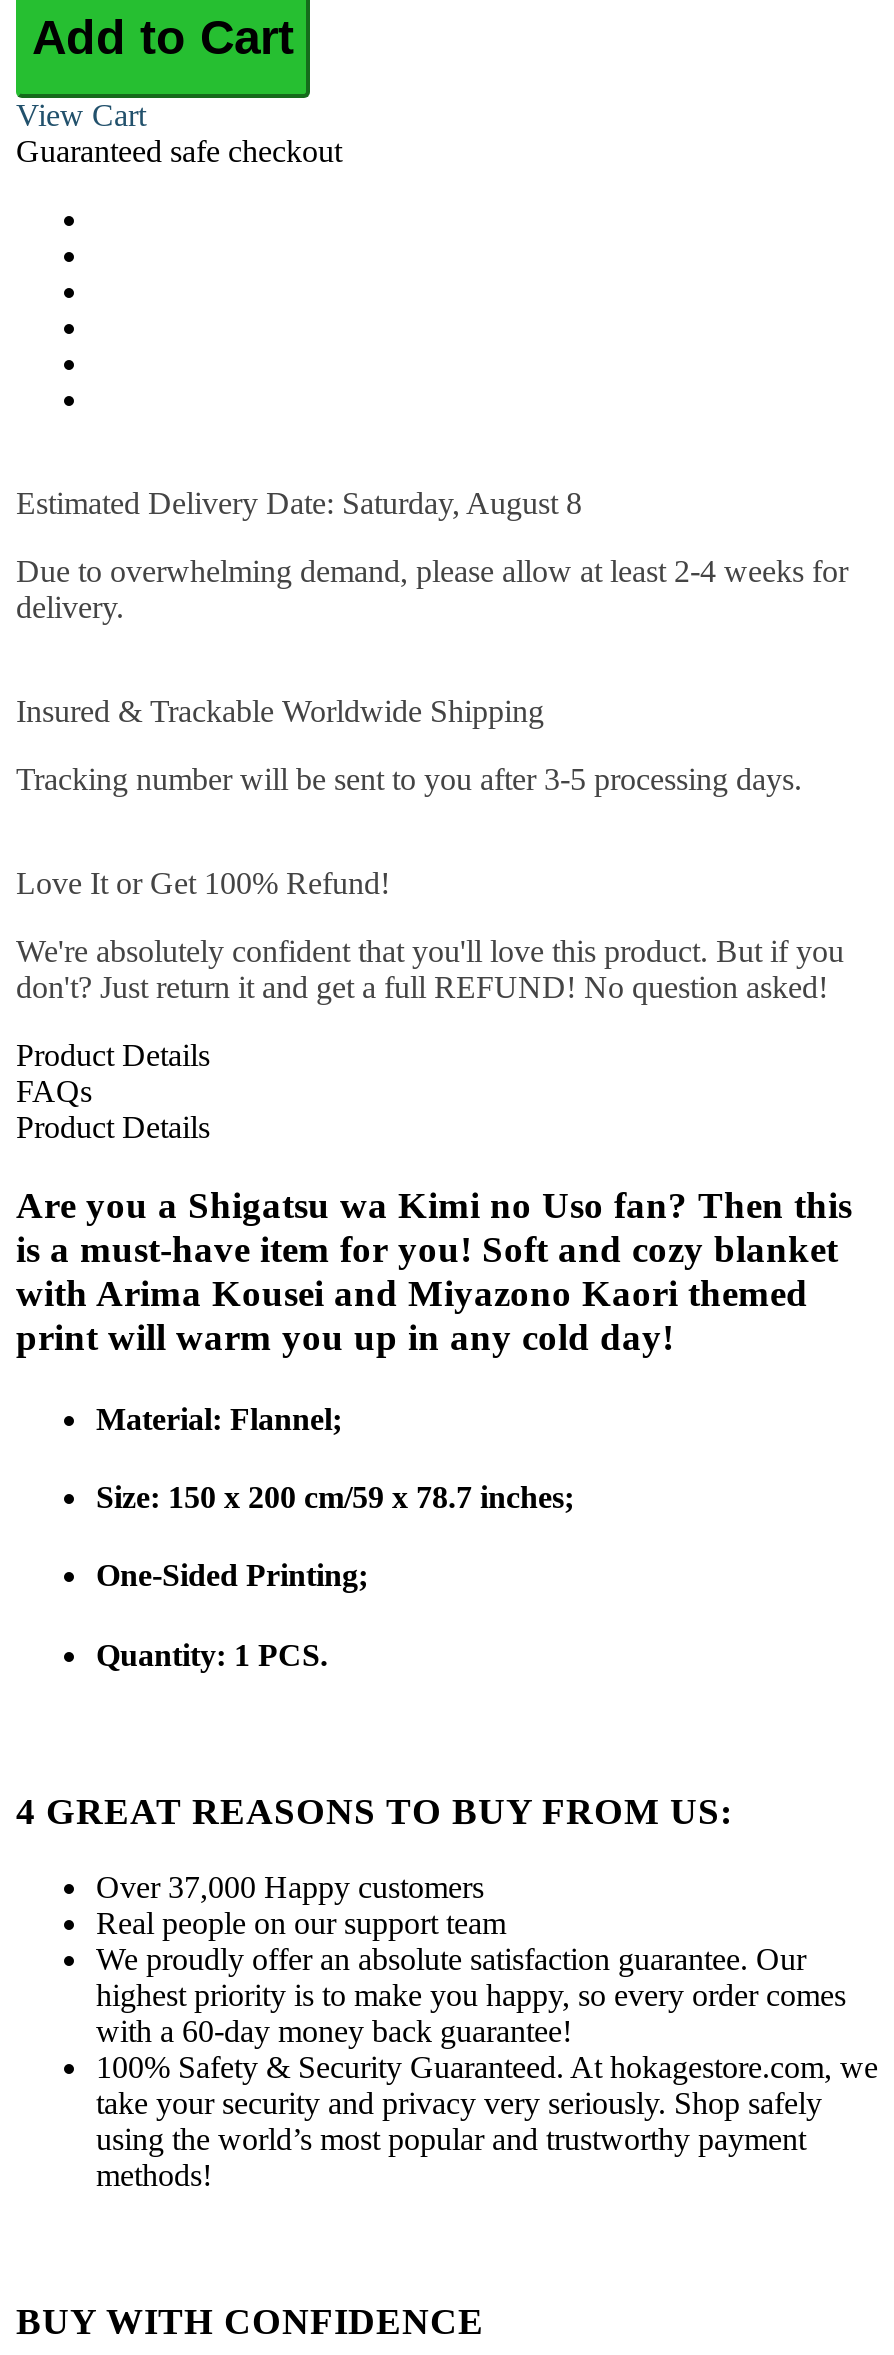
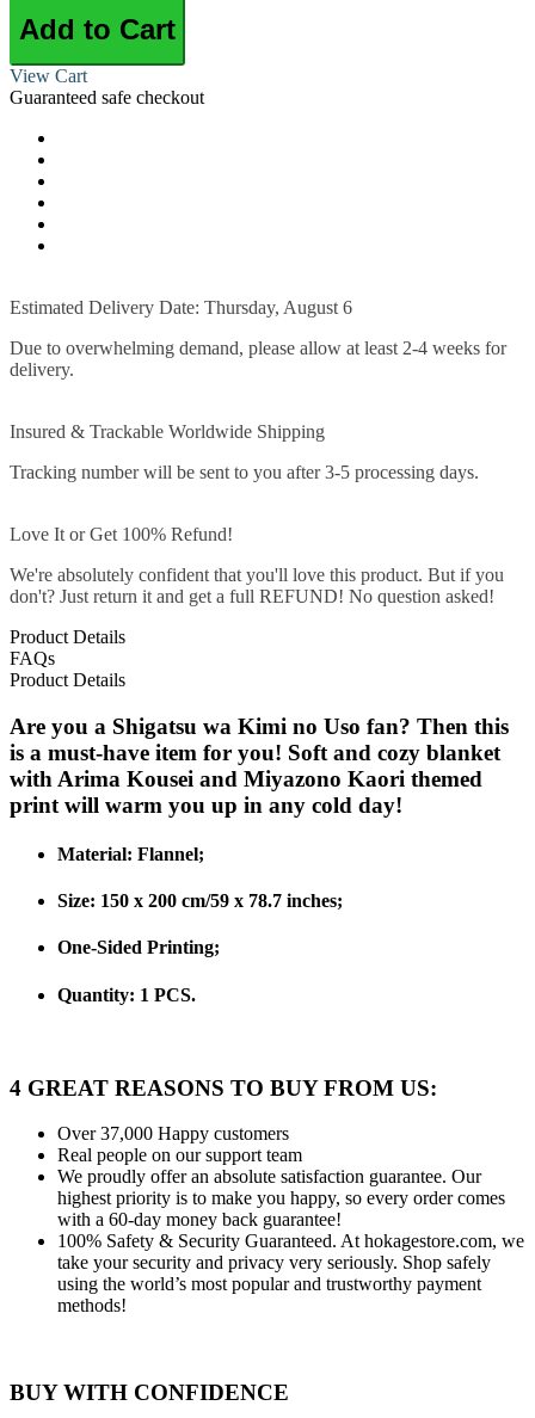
- Estimated Delivery Date: Saturday, August 8
+ Estimated Delivery Date: Thursday, August 6
